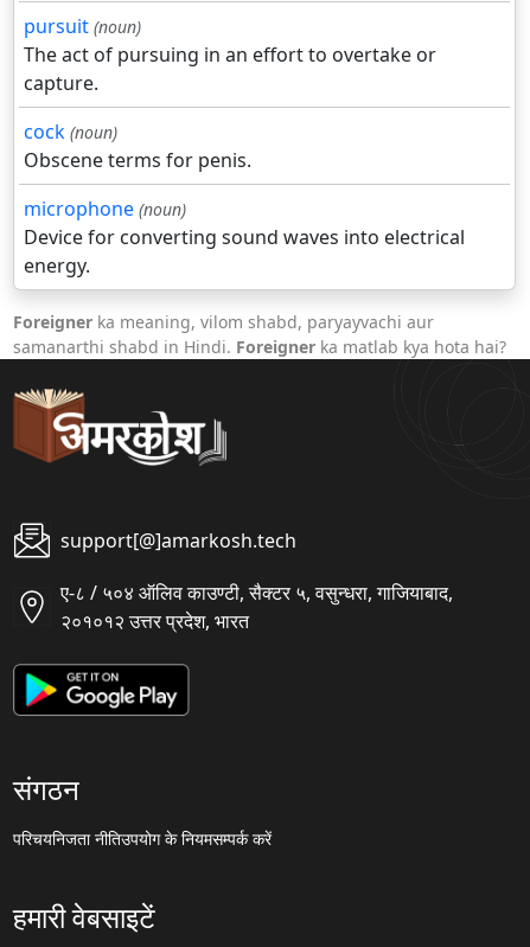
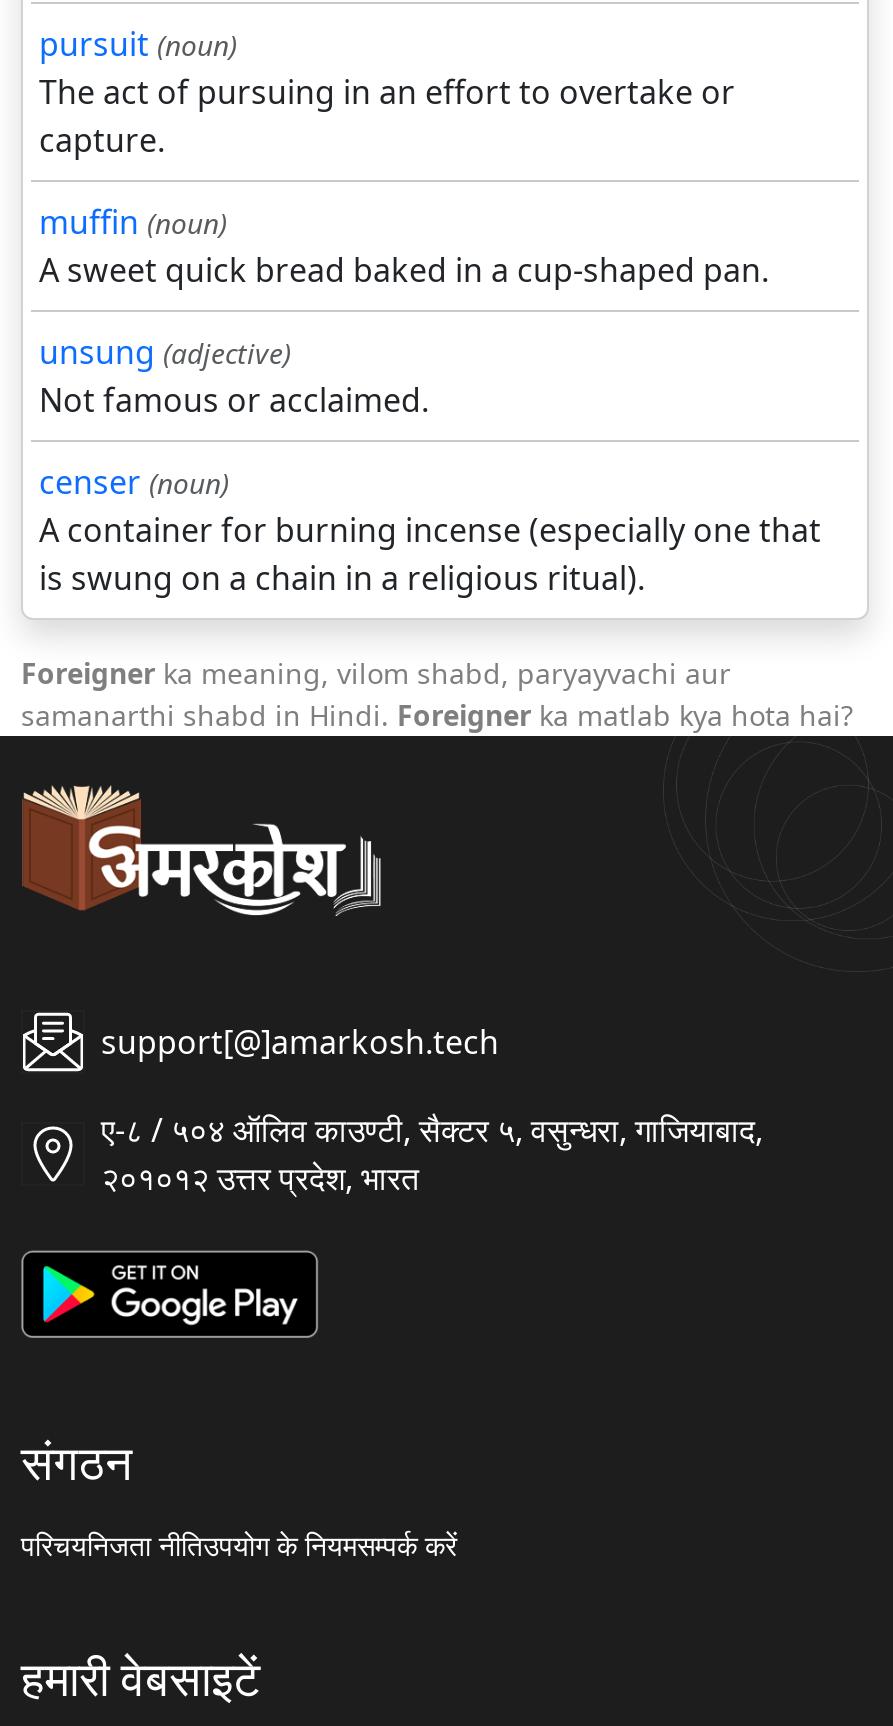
- cock (noun)
- Obscene terms for penis.
- microphone (noun)
- Device for converting sound waves into electrical
- energy.
+ muffin (noun)
+ A sweet quick bread baked in a cup-shaped pan.
+ unsung (adjective)
+ Not famous or acclaimed.
+ censer (noun)
+ A container for burning incense (especially one that
+ is swung on a chain in a religious ritual).
